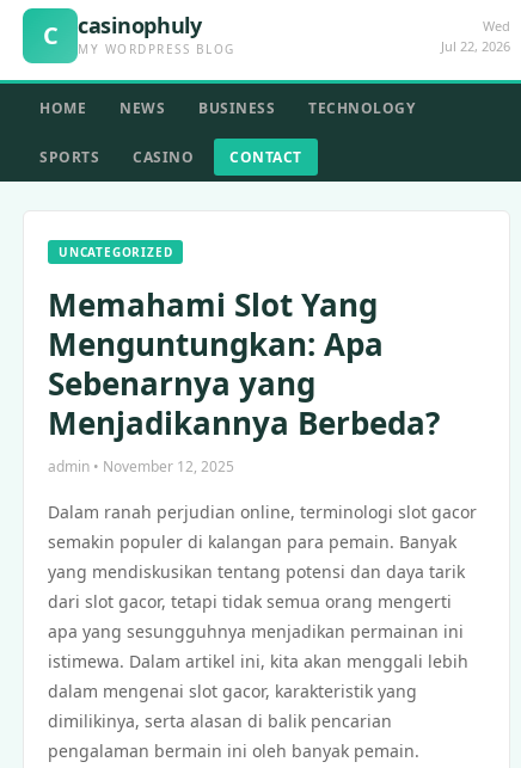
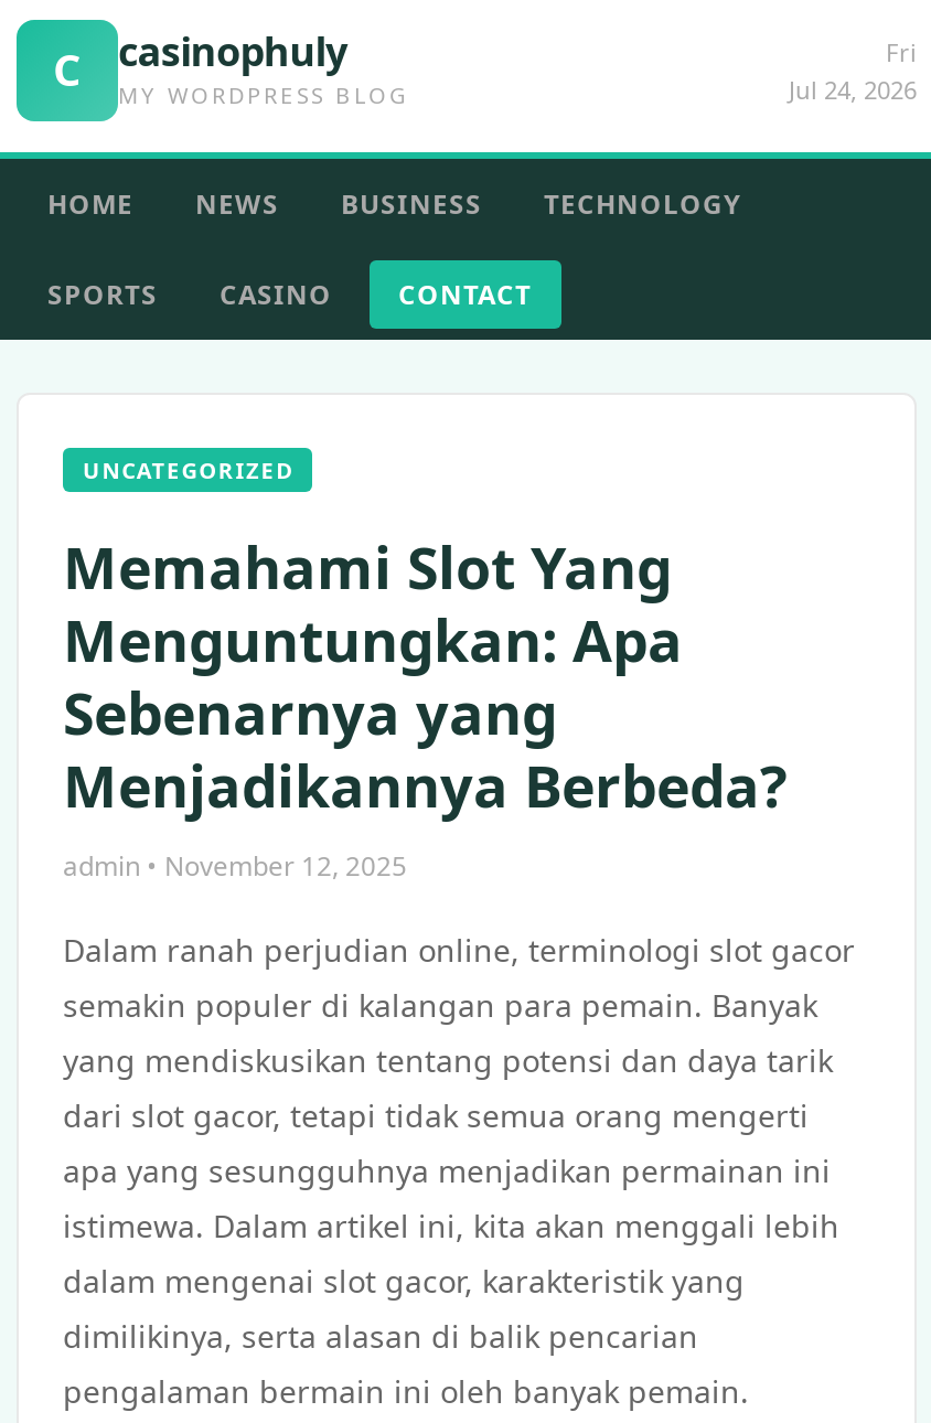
- Wed
- Jul 22, 2026
+ Fri
+ Jul 24, 2026
